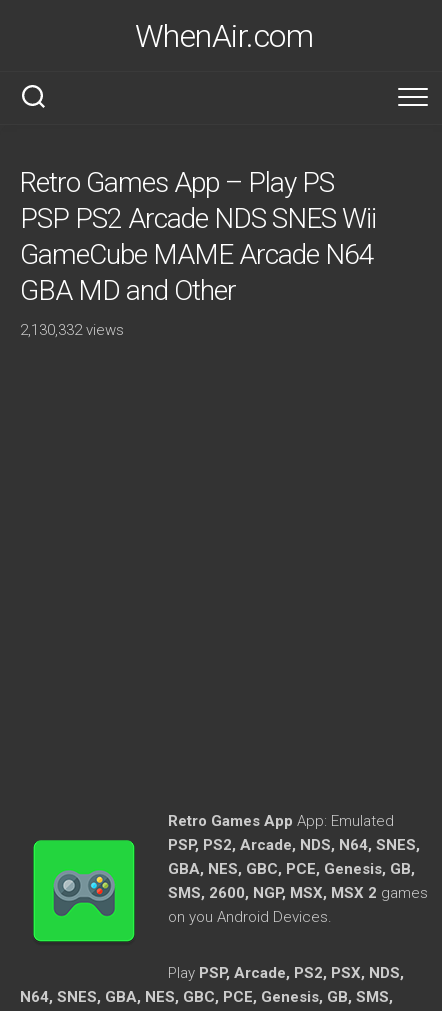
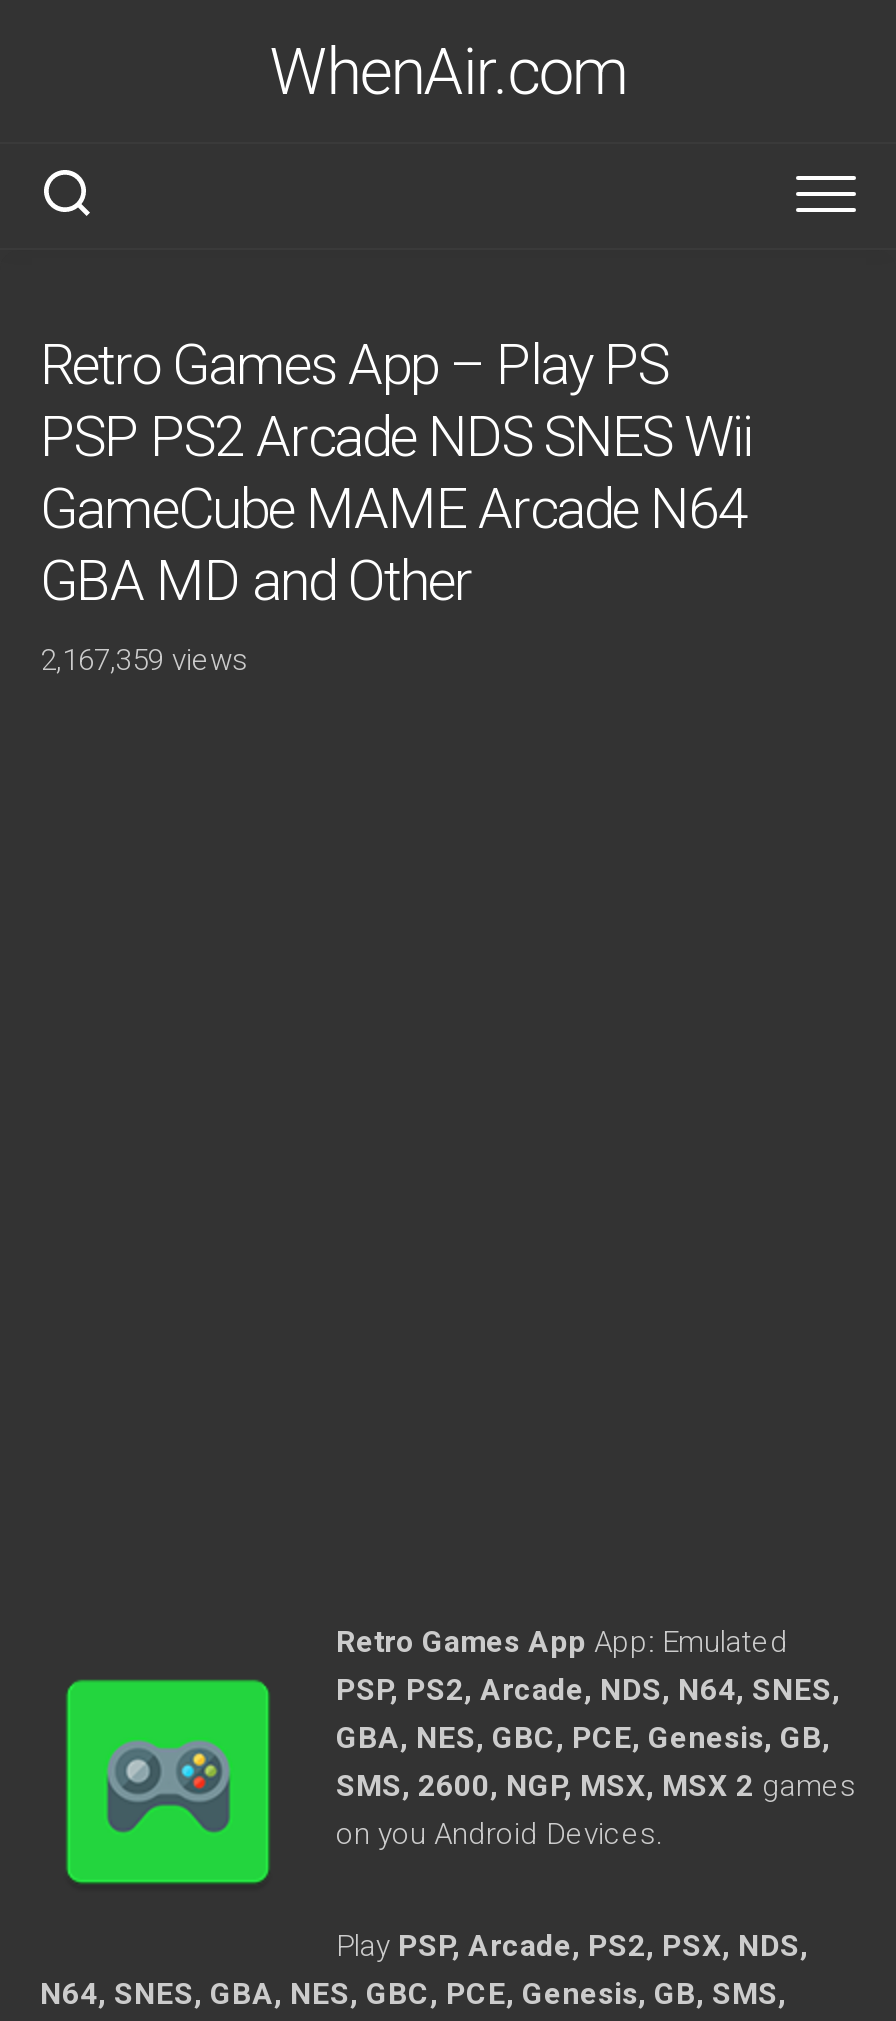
- 2,130,332 views
+ 2,167,359 views
